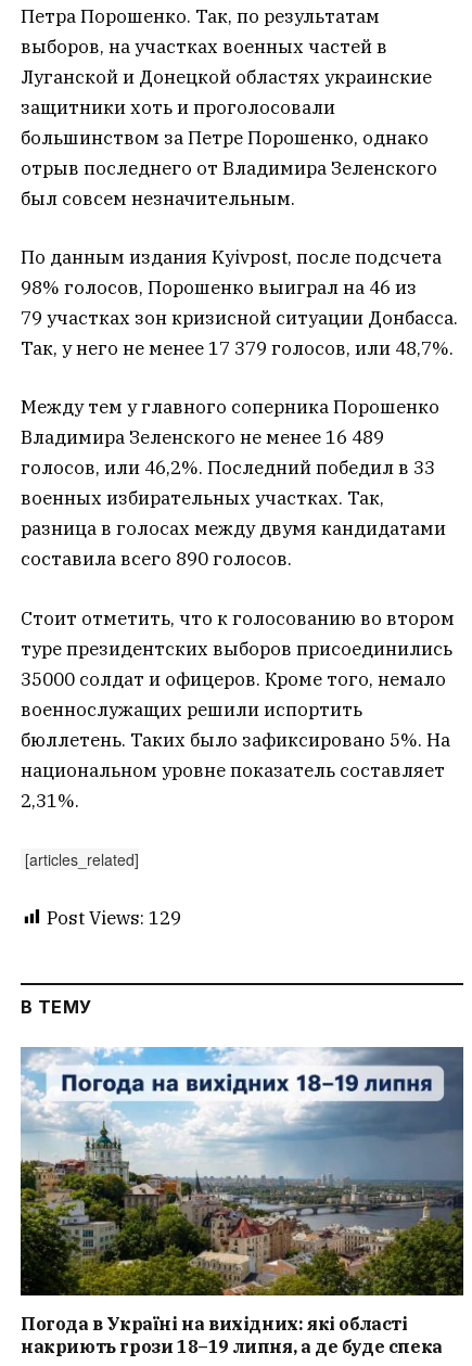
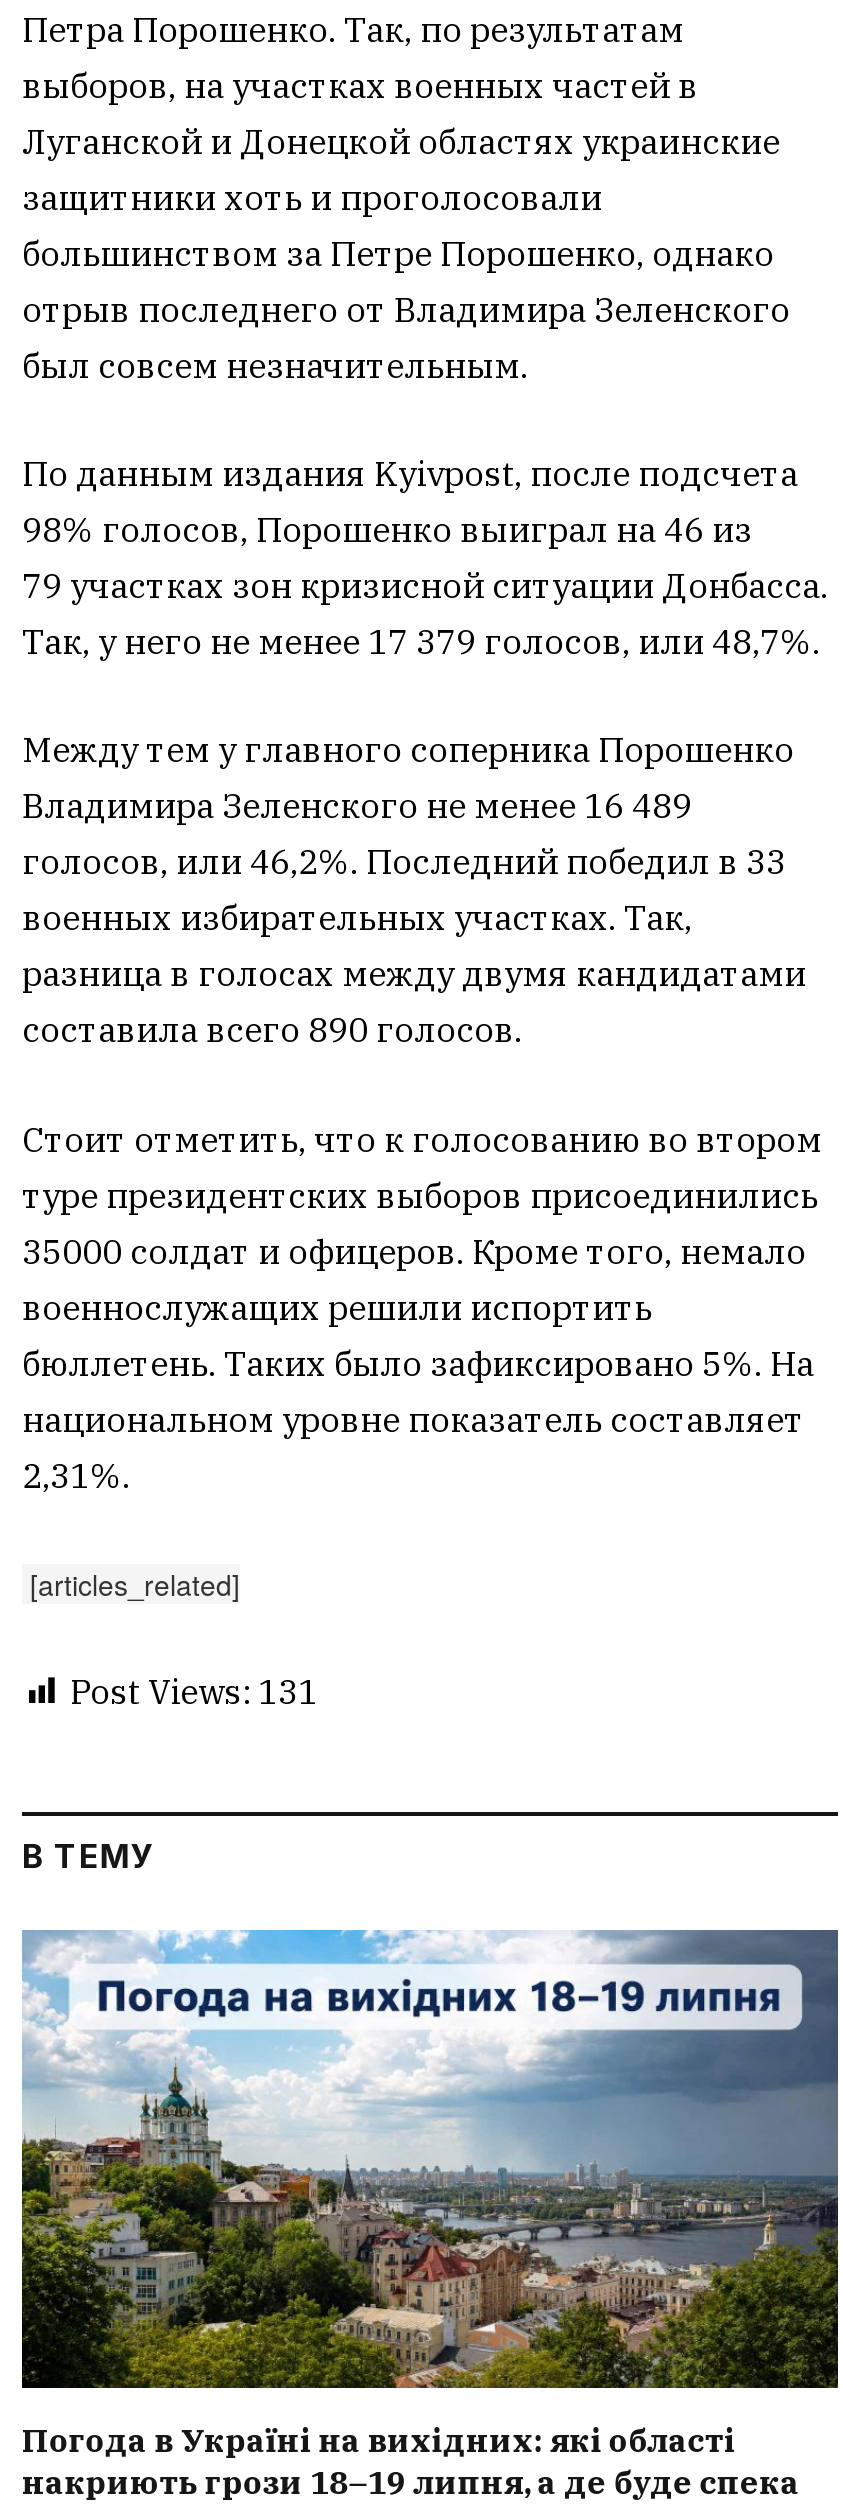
- Post Views: 129
+ Post Views: 131
